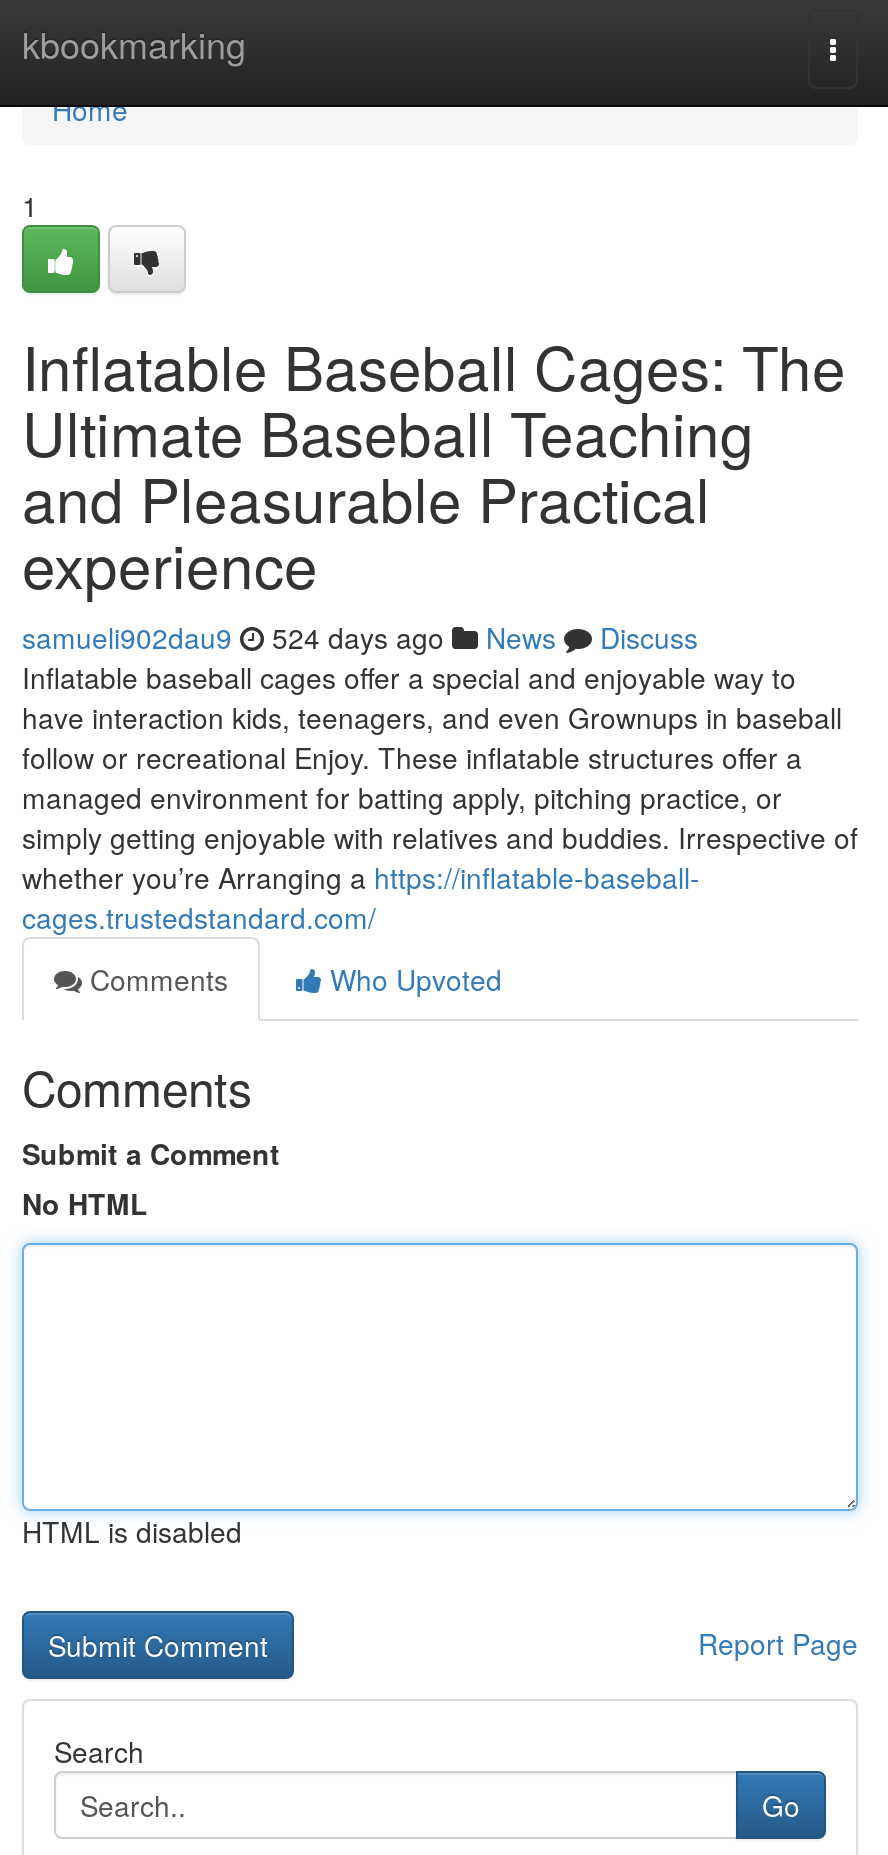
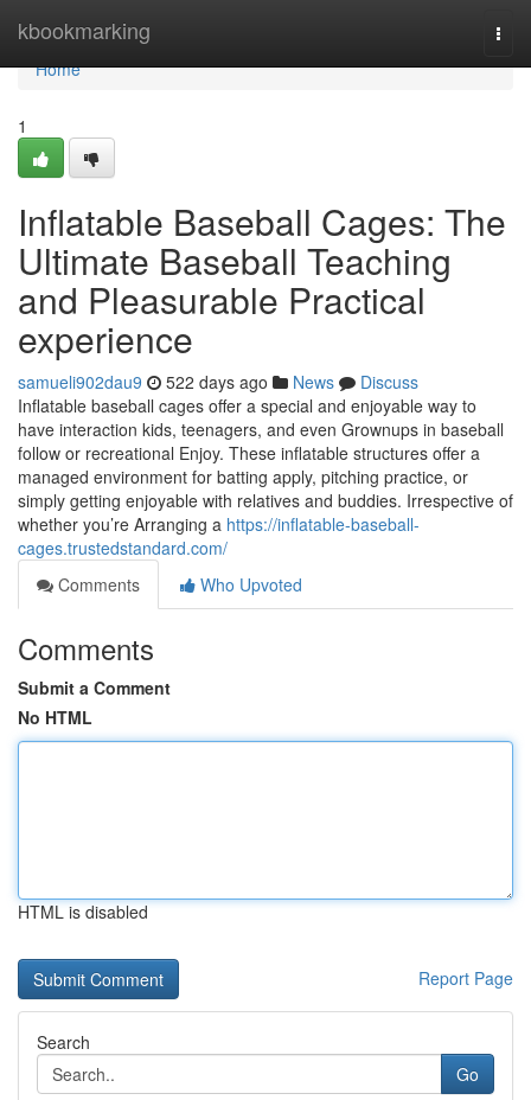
- samueli902dau9 524 days ago News Discuss
+ samueli902dau9 522 days ago News Discuss
